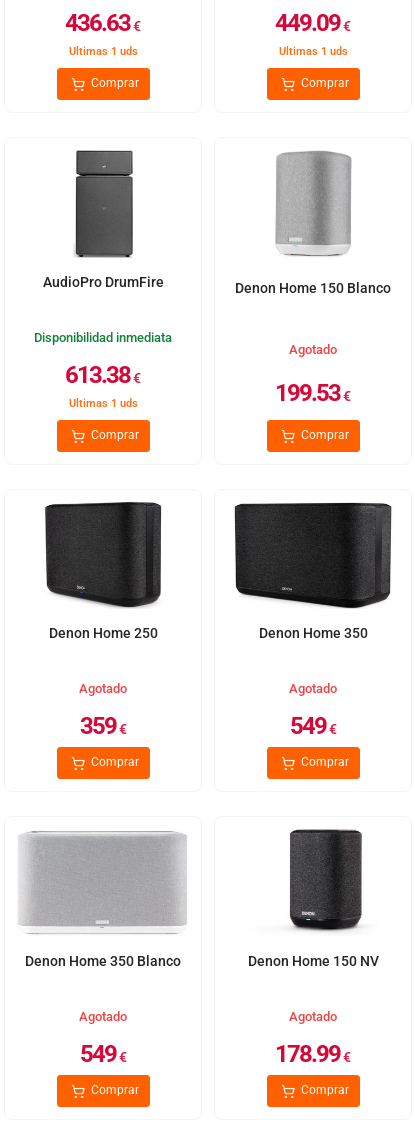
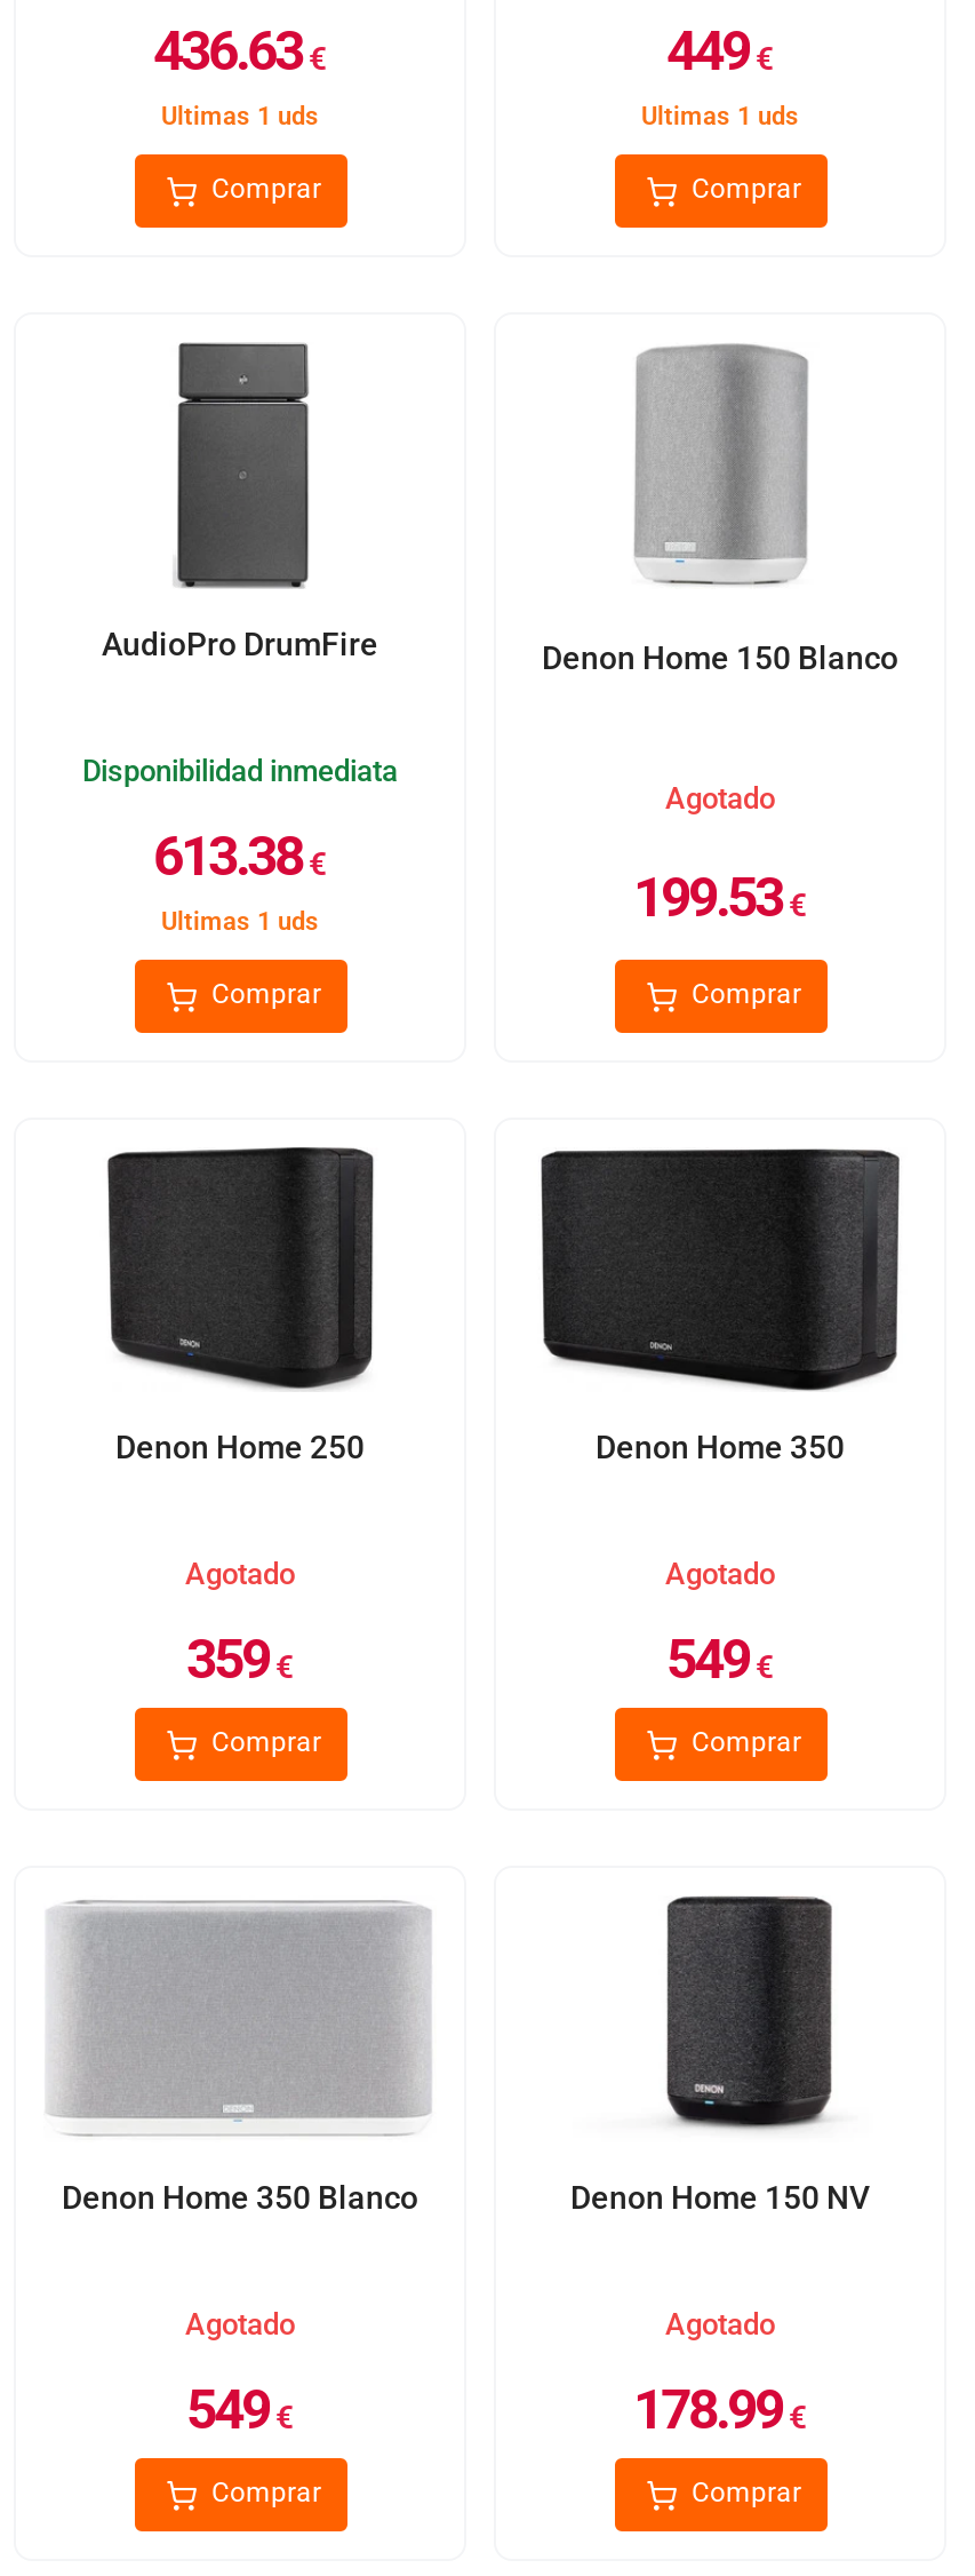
- 449.09€
+ 449€
